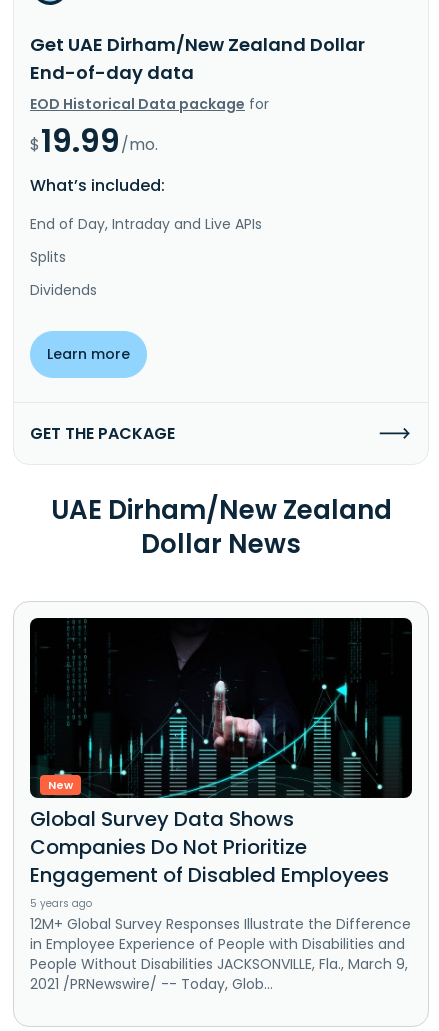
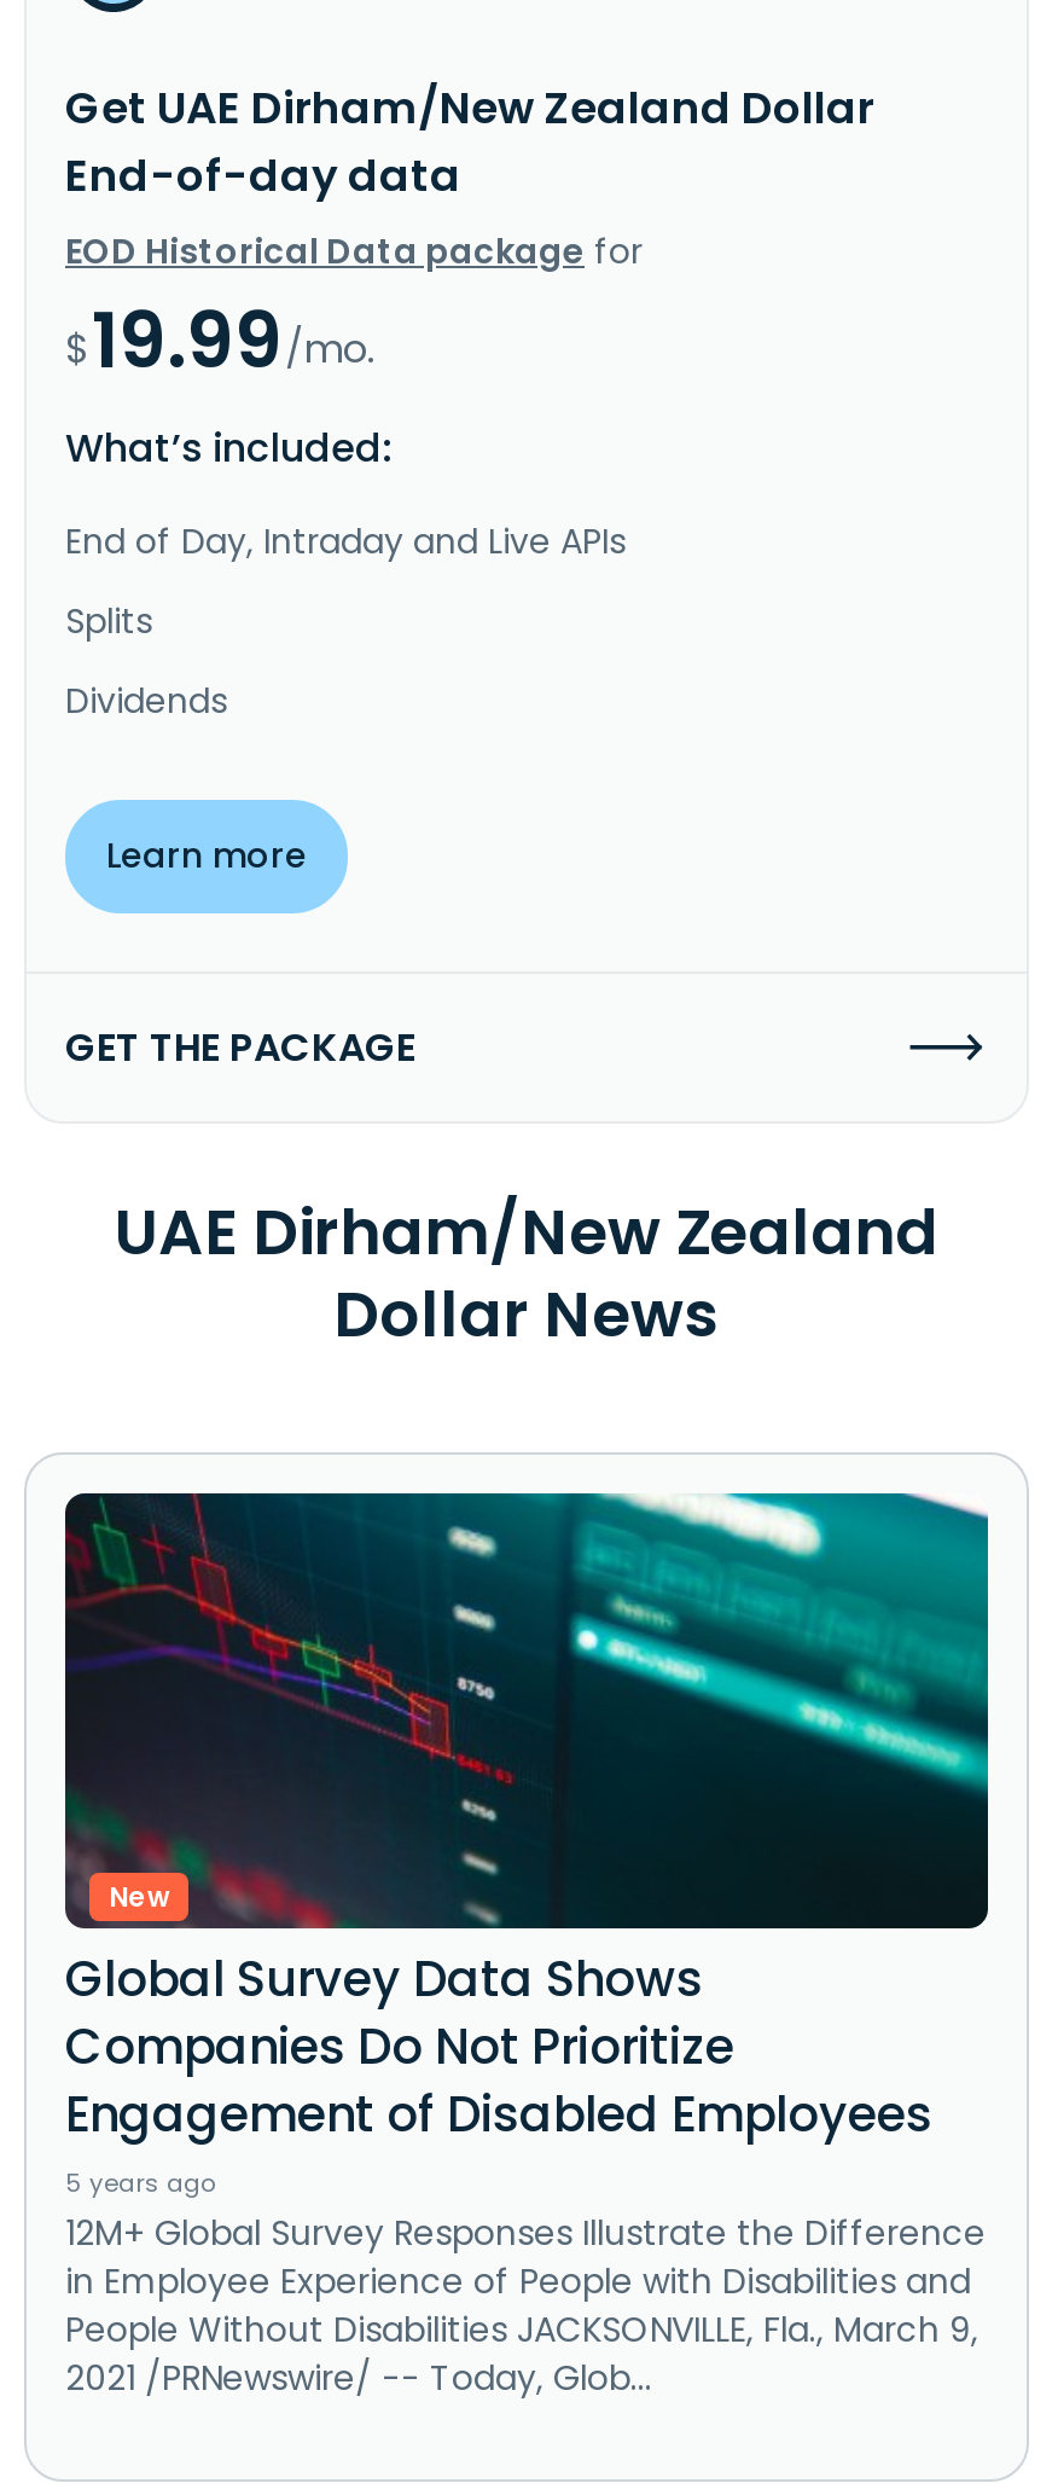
- [image]
+ [image]
